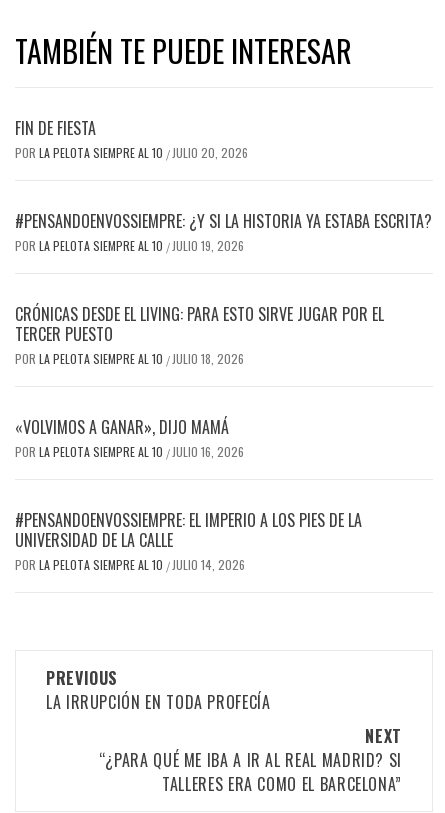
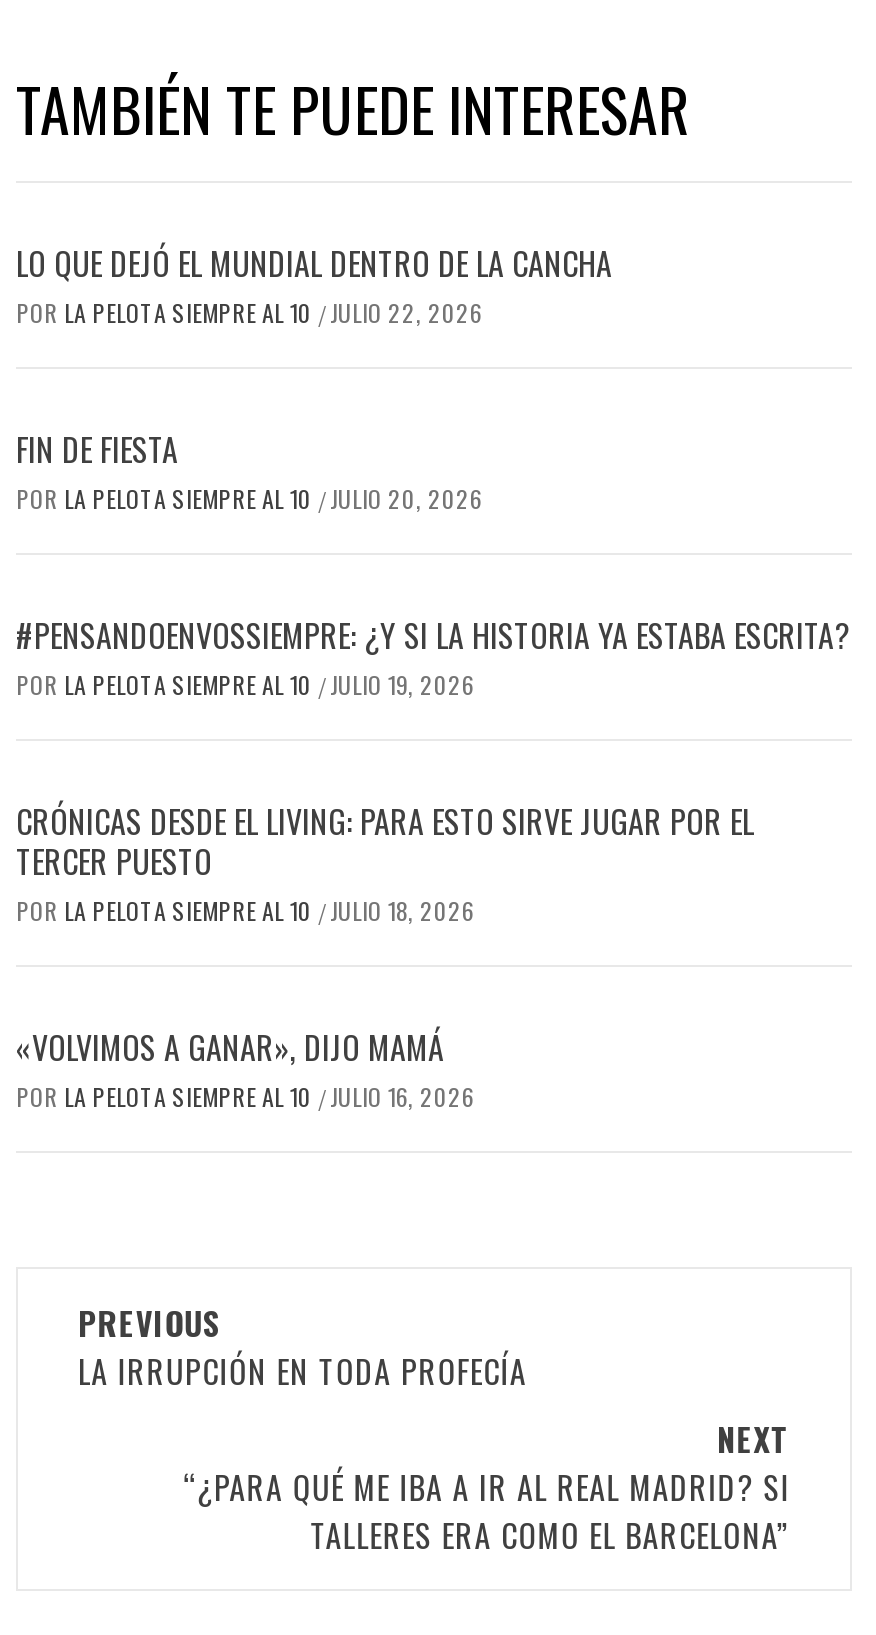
+ LO QUE DEJÓ EL MUNDIAL DENTRO DE LA CANCHA
+ POR LA PELOTA SIEMPRE AL 10 / JULIO 22, 2026

moved down: FIN DE FIESTA | POR LA PELOTA SIEMPRE AL 10 / JULIO 20, 2026 | #PENSANDOENVOSSIEMPRE: ¿Y SI LA HISTORIA YA ESTABA ESCRITA? | ... | «VOLVIMOS A GANAR», DIJO MAMÁ | POR LA PELOTA SIEMPRE AL 10 / JULIO 16, 2026

- #PENSANDOENVOSSIEMPRE: EL IMPERIO A LOS PIES DE LA
- UNIVERSIDAD DE LA CALLE
- POR LA PELOTA SIEMPRE AL 10 / JULIO 14, 2026
